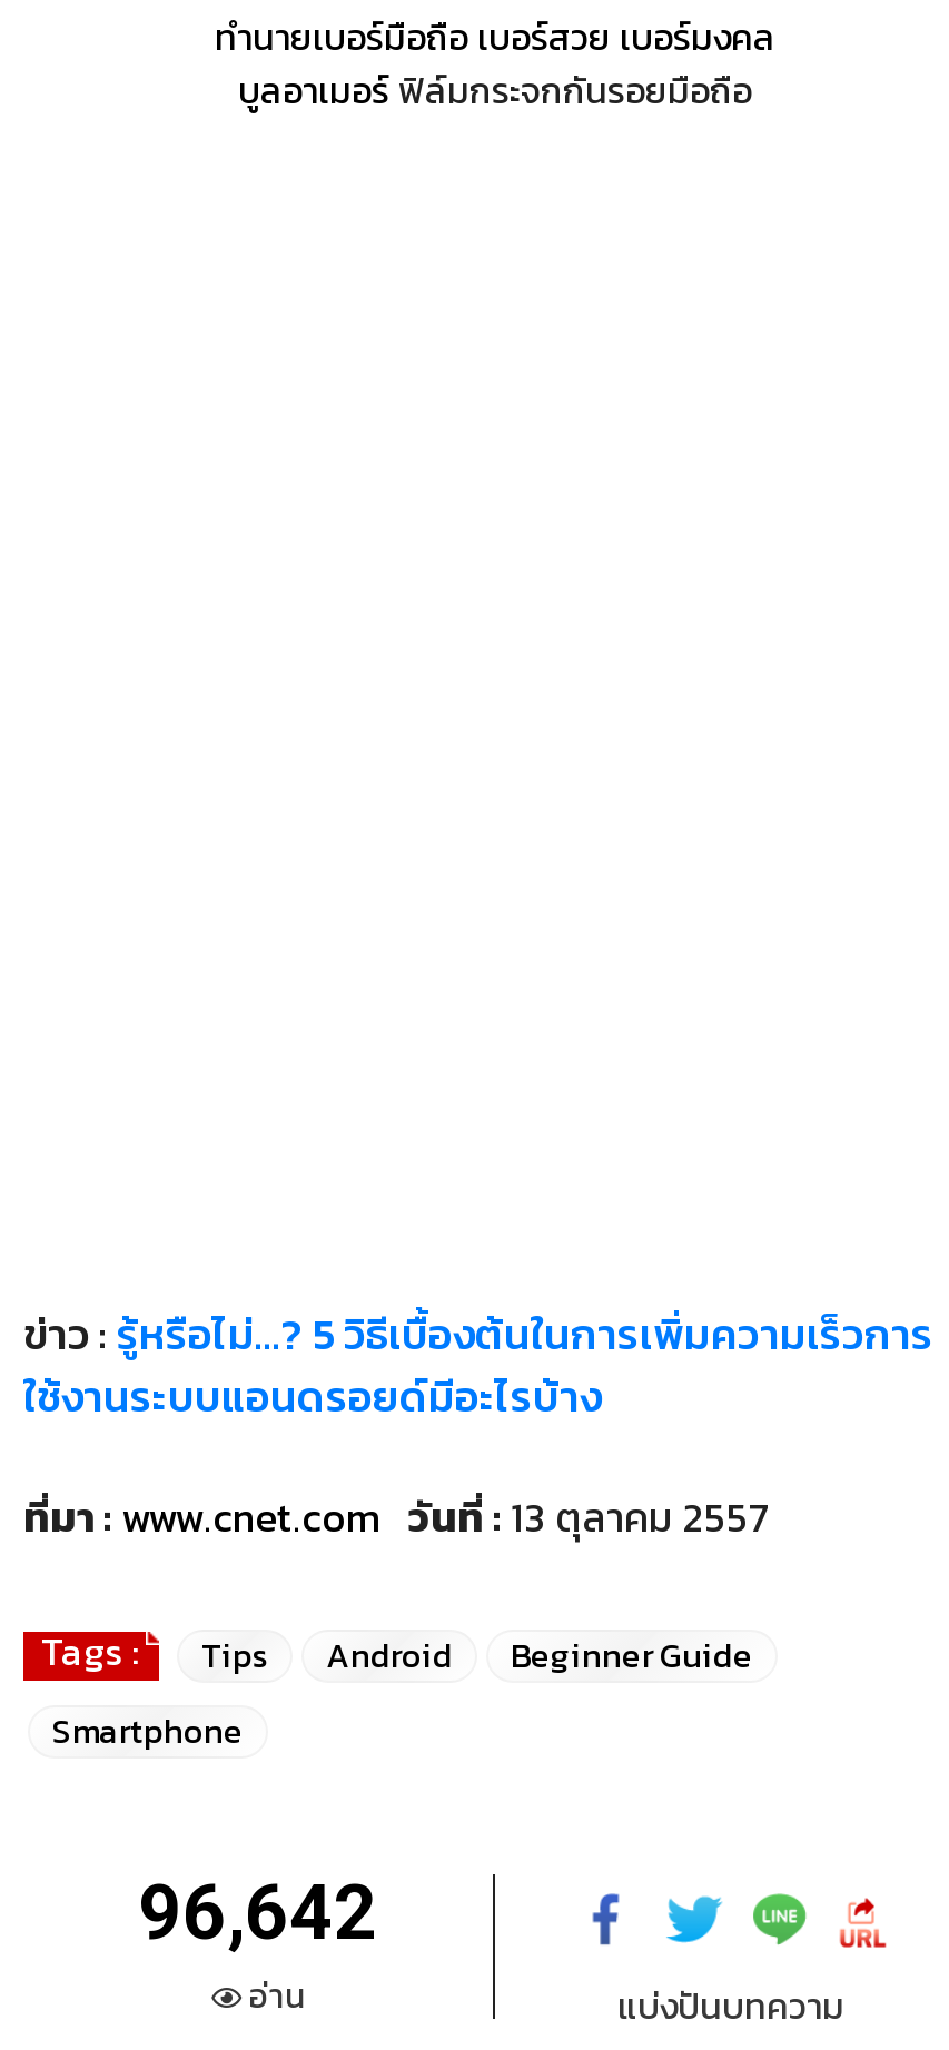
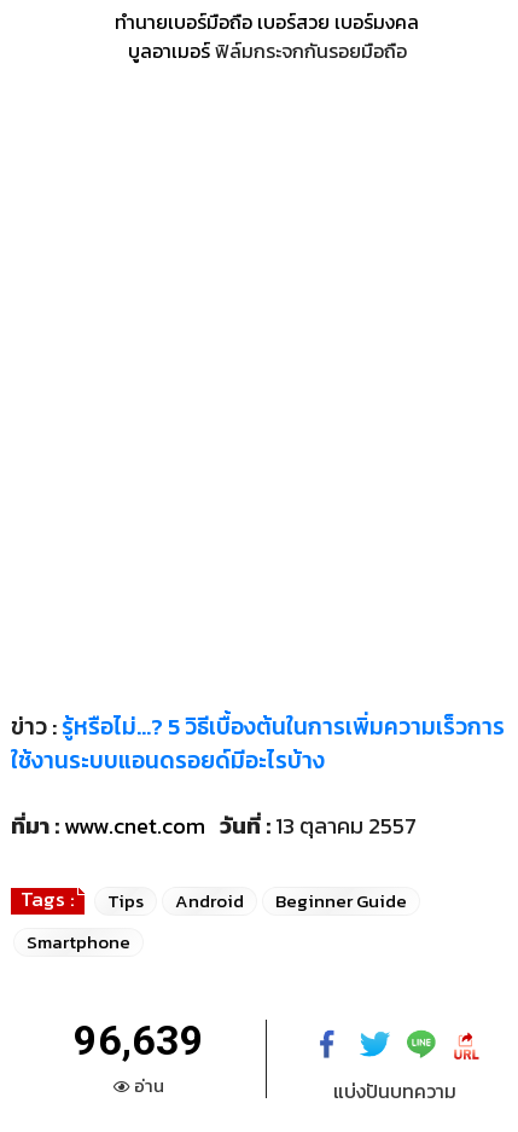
- 96,642
+ 96,639
